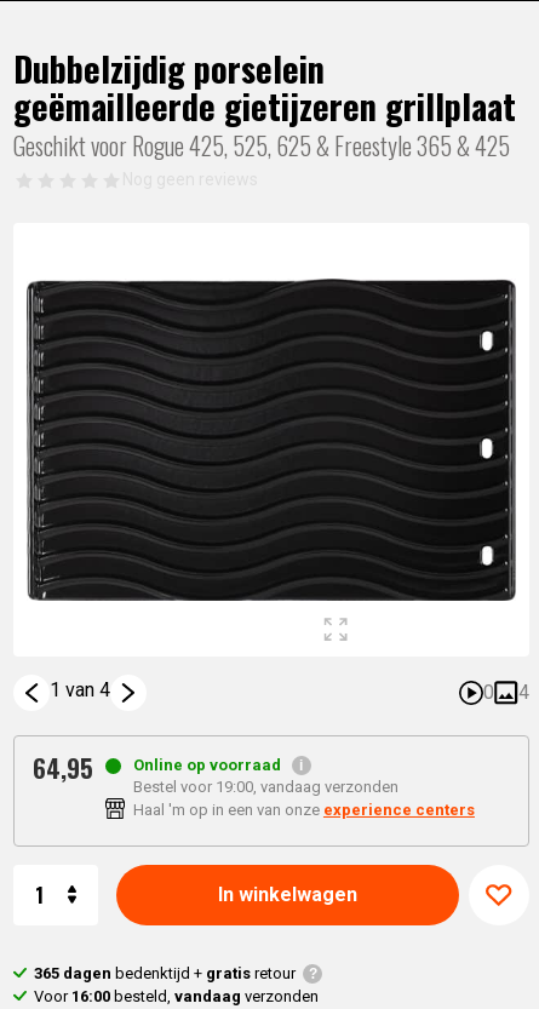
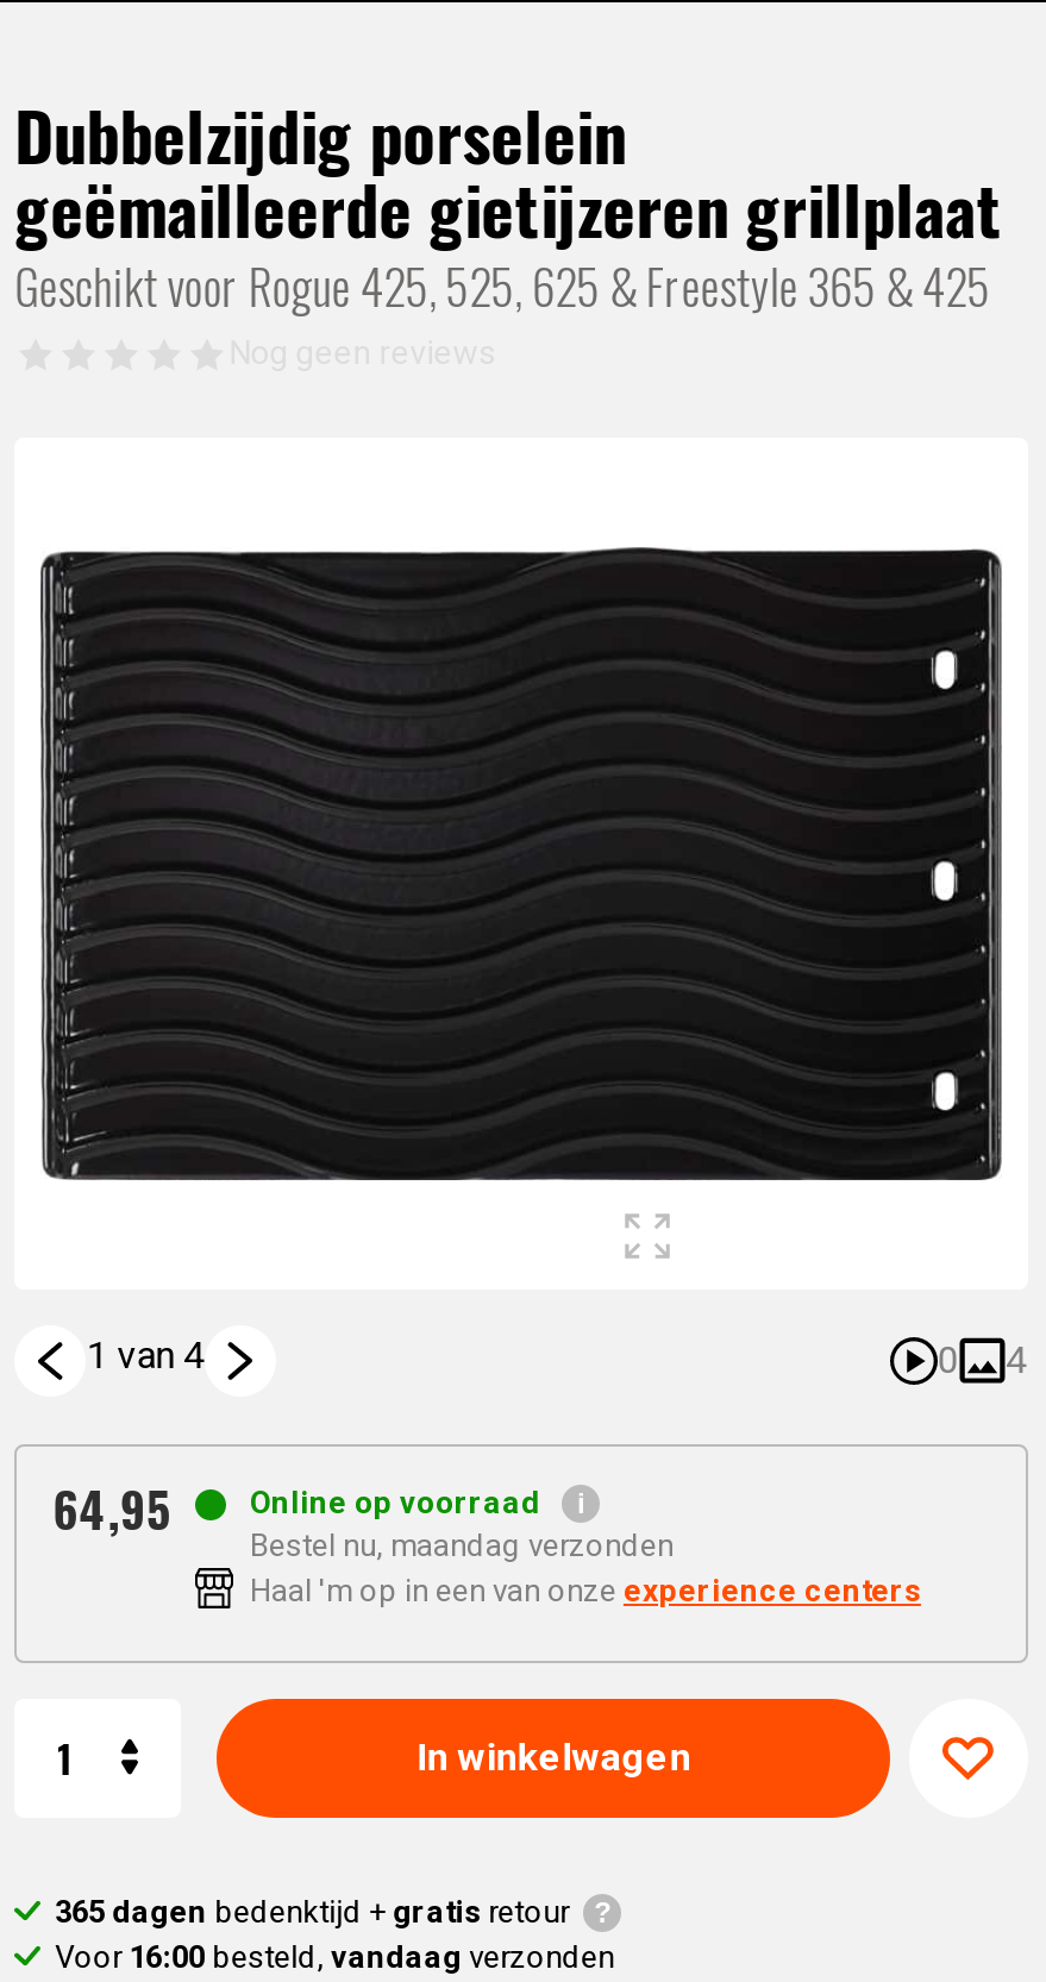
- Bestel voor 19:00, vandaag verzonden
+ Bestel nu, maandag verzonden
